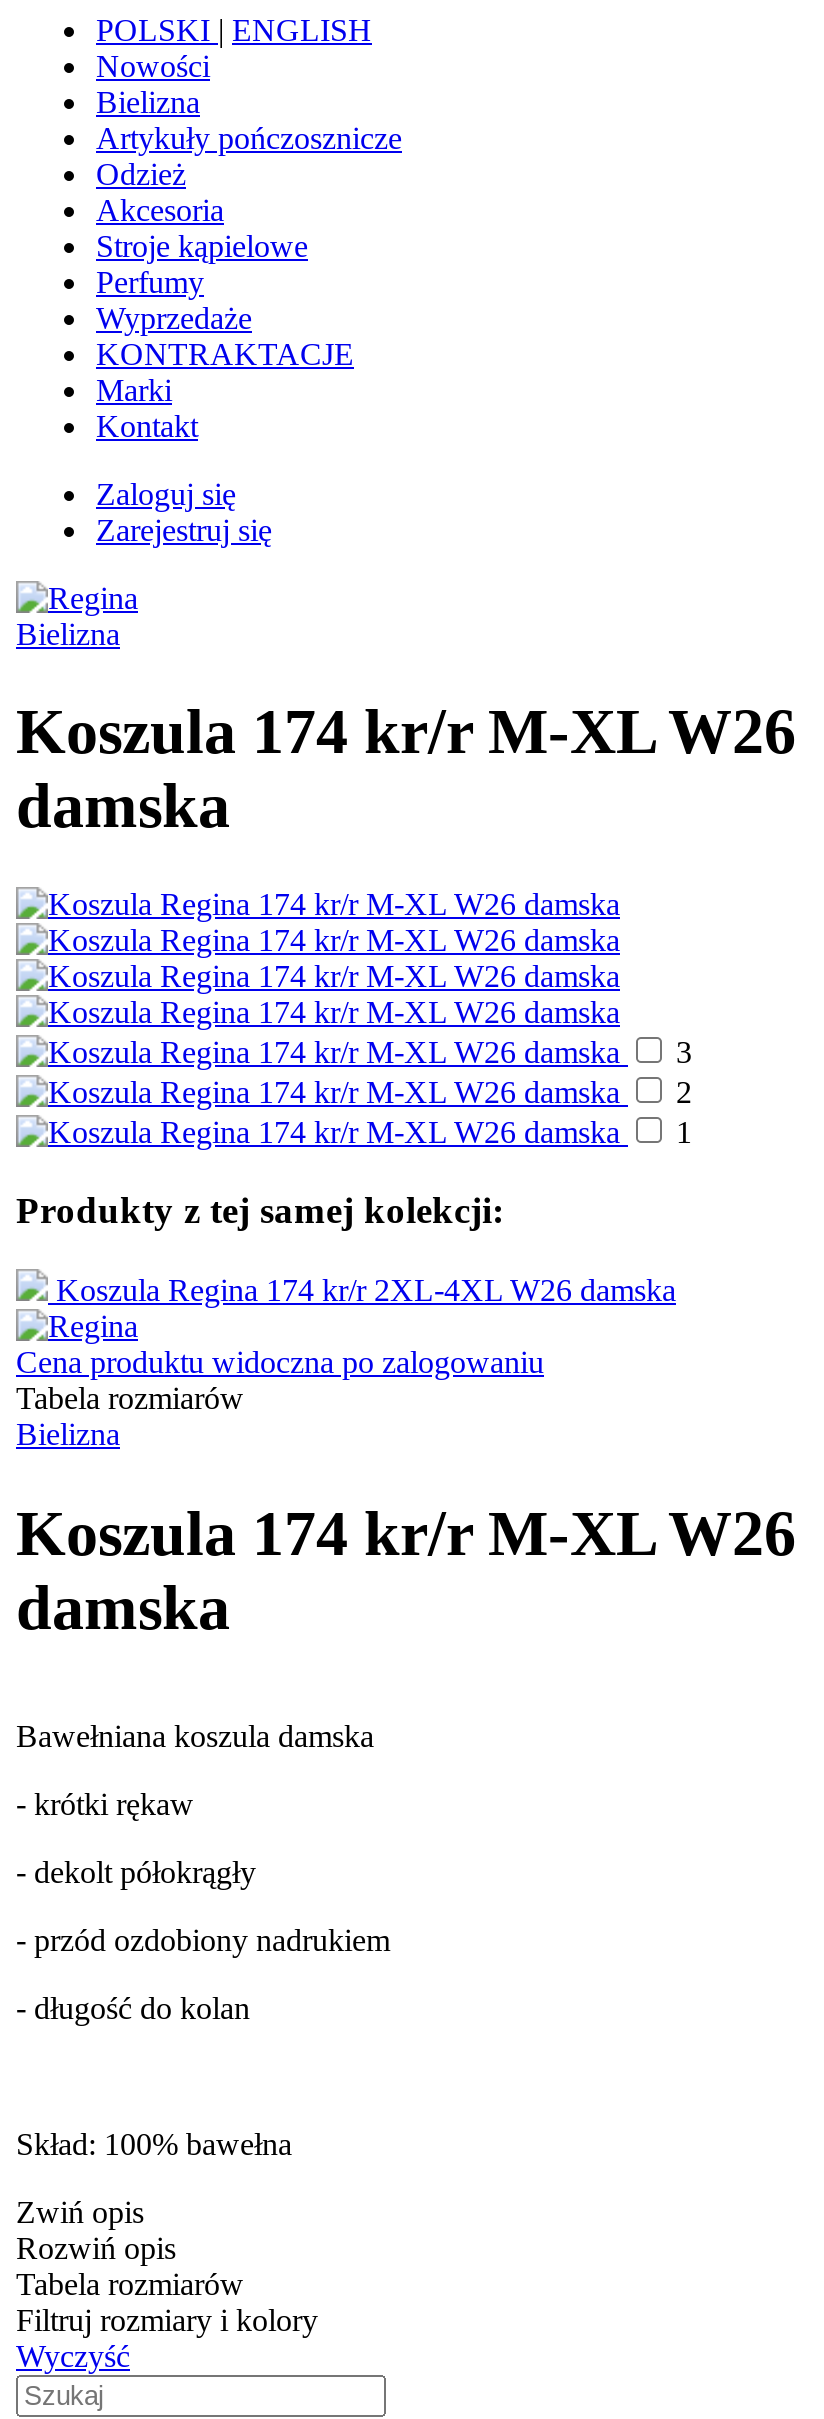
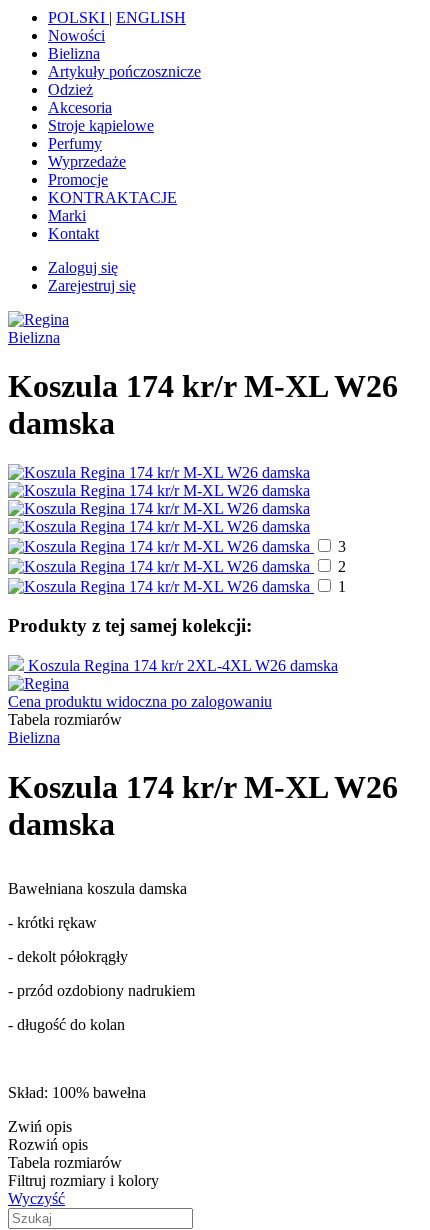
+ Promocje
